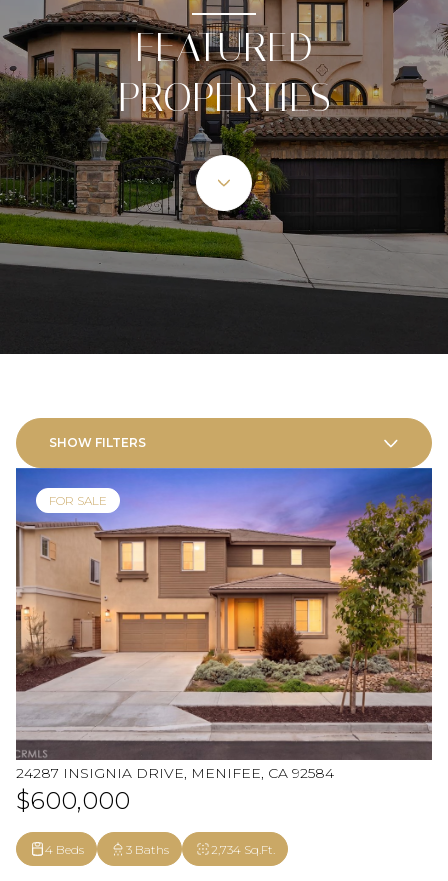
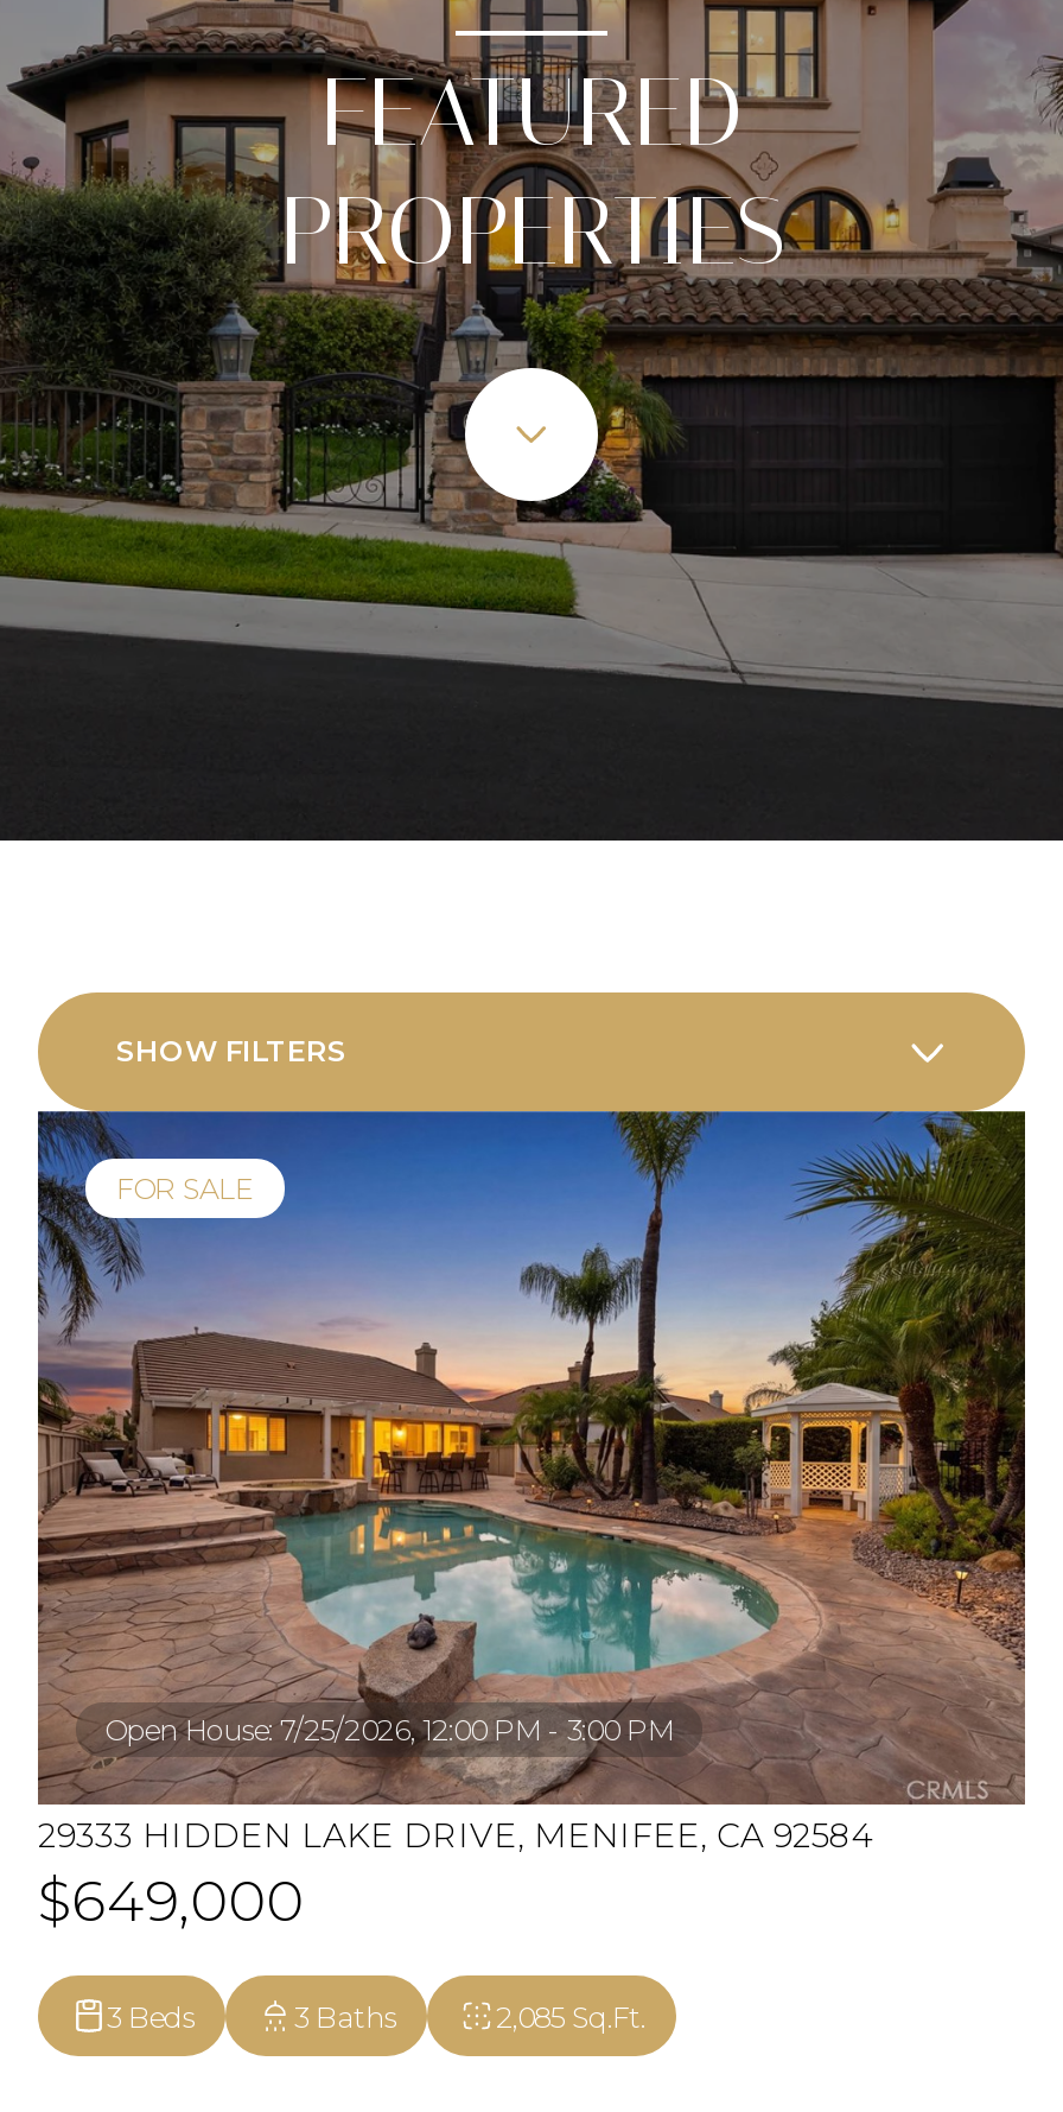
- [image]
- 24287 INSIGNIA DRIVE, MENIFEE, CA 92584
- $600,000
- 4 Beds
+ [image]
+ Open House: 7/25/2026, 12:00 PM - 3:00 PM
+ 29333 HIDDEN LAKE DRIVE, MENIFEE, CA 92584
+ $649,000
+ 3 Beds

- 2,734 Sq.Ft.
+ 2,085 Sq.Ft.
